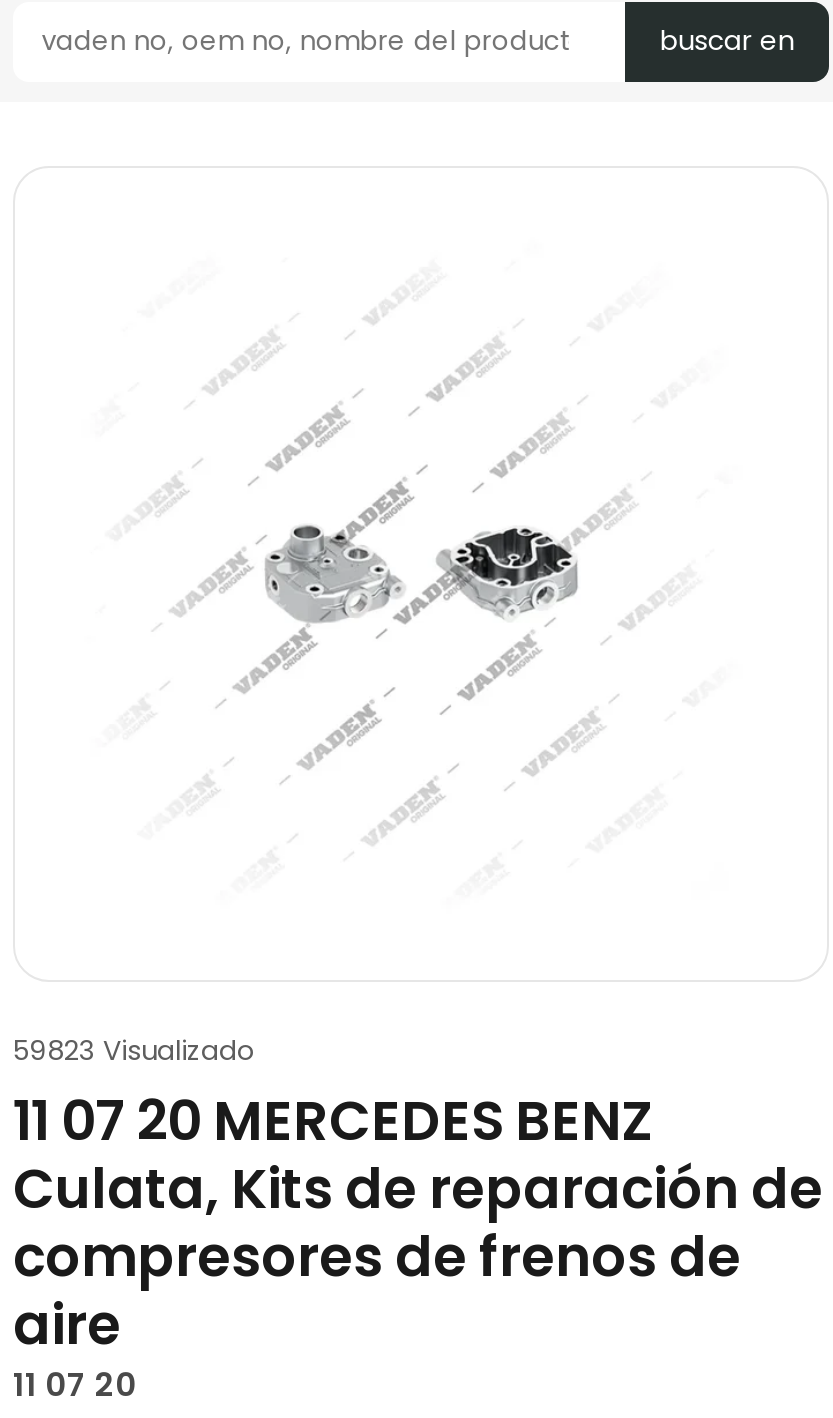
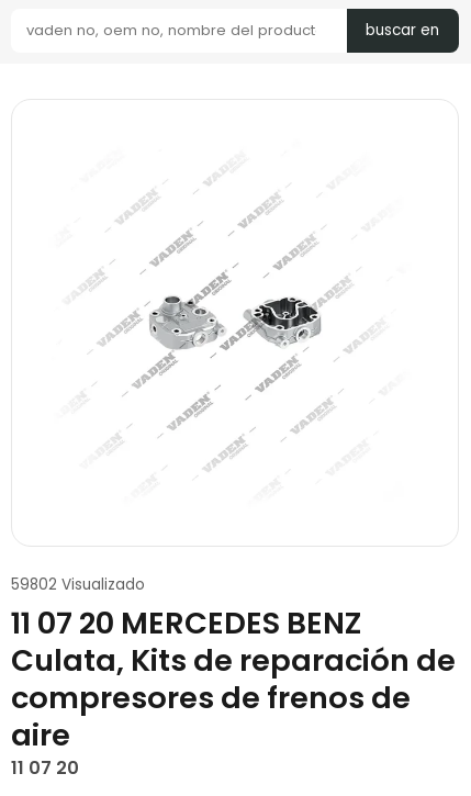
- 59823 Visualizado
+ 59802 Visualizado
